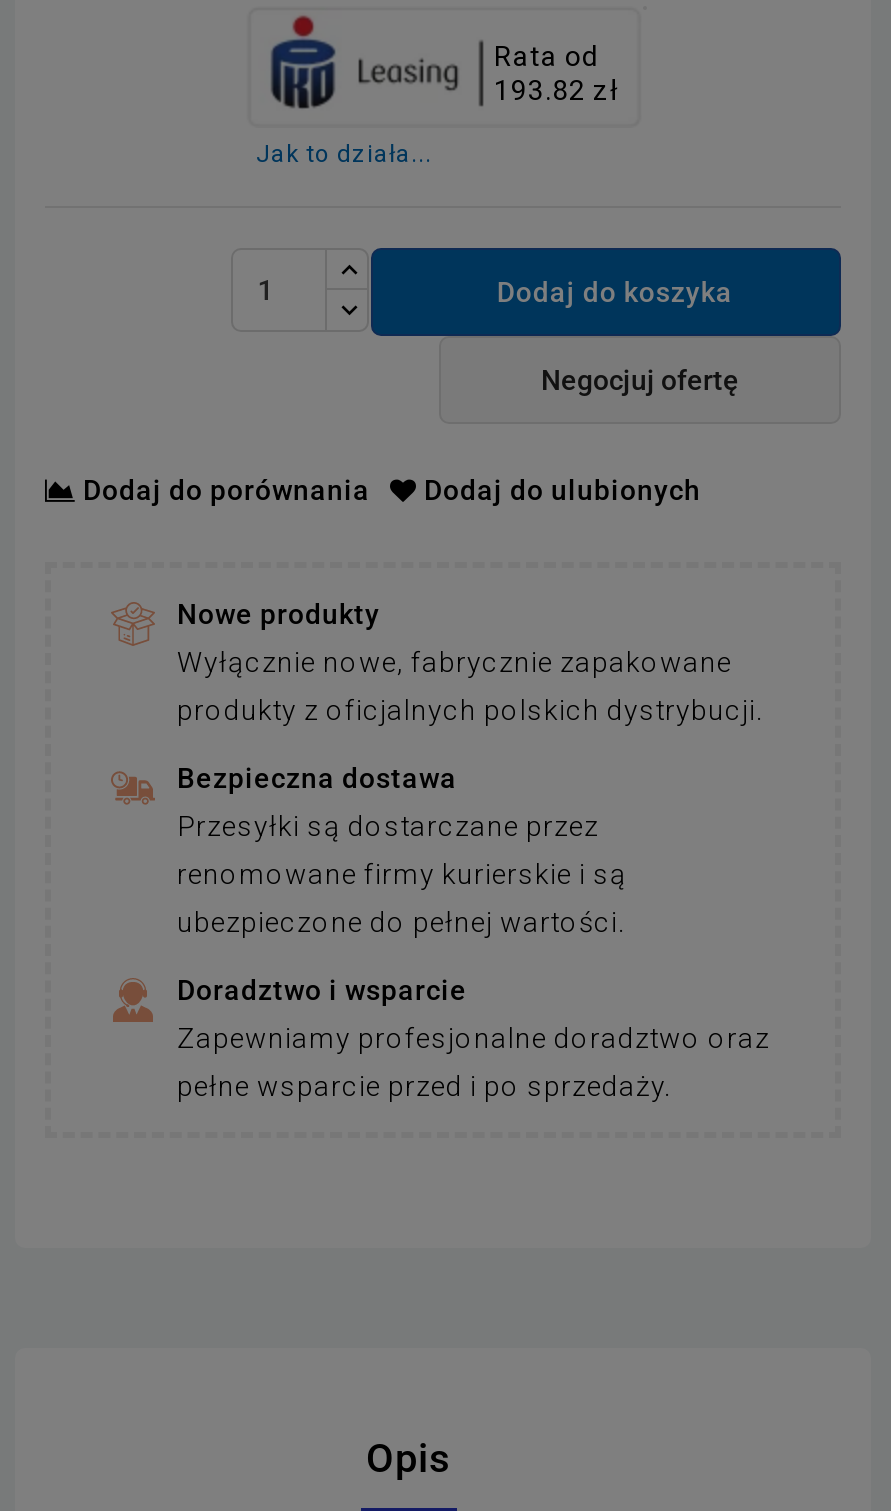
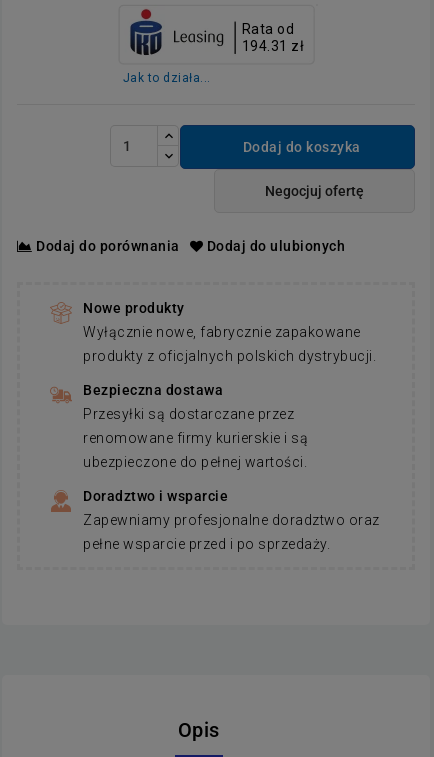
- 193.82 zł
+ 194.31 zł
